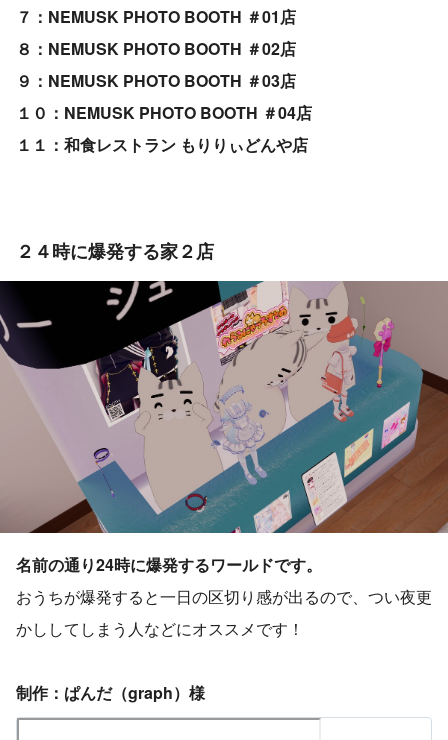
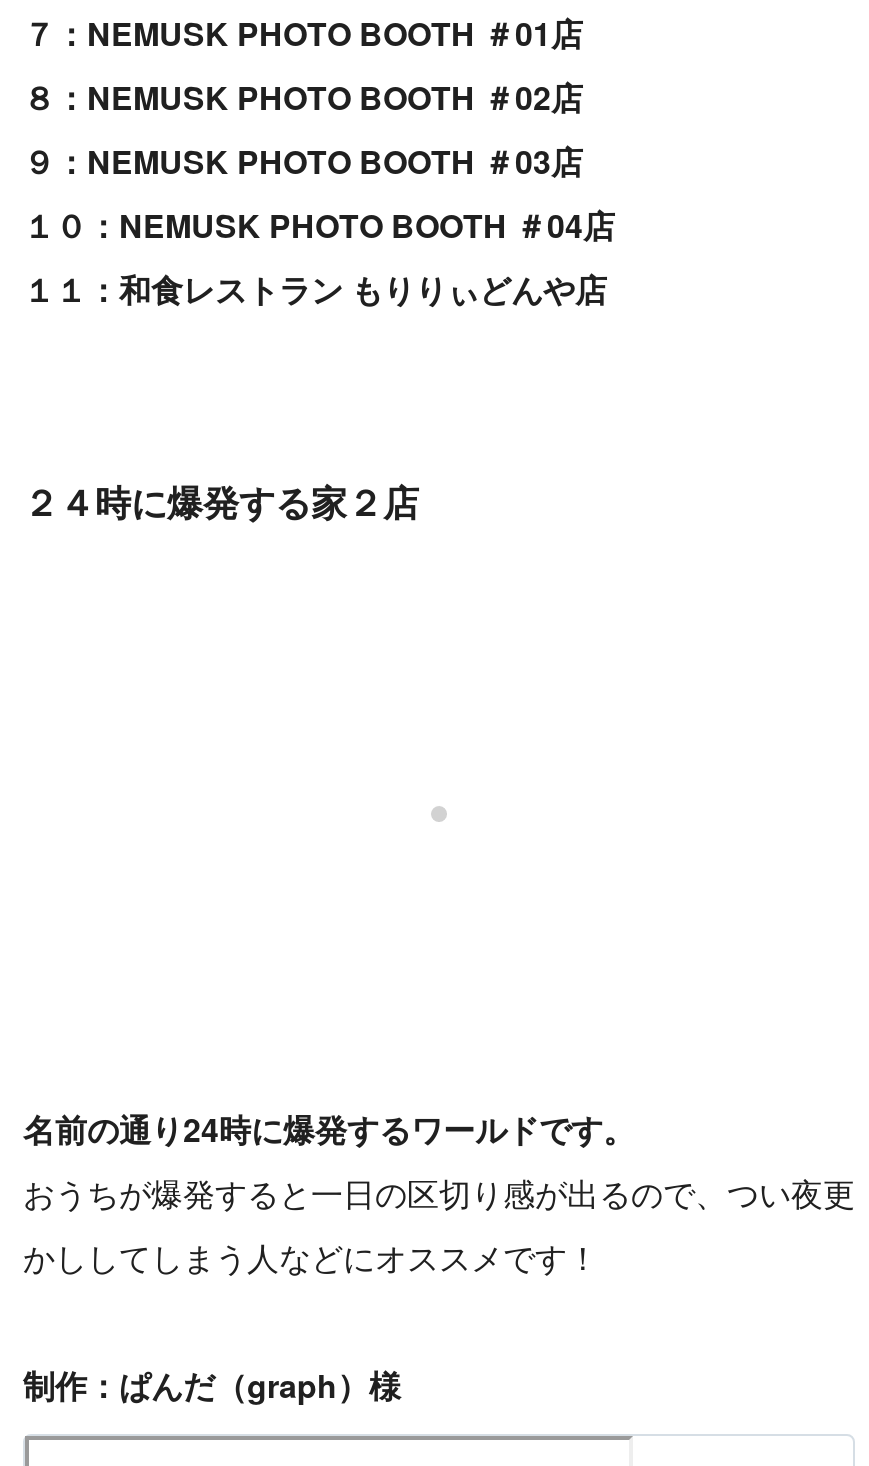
- [image]
